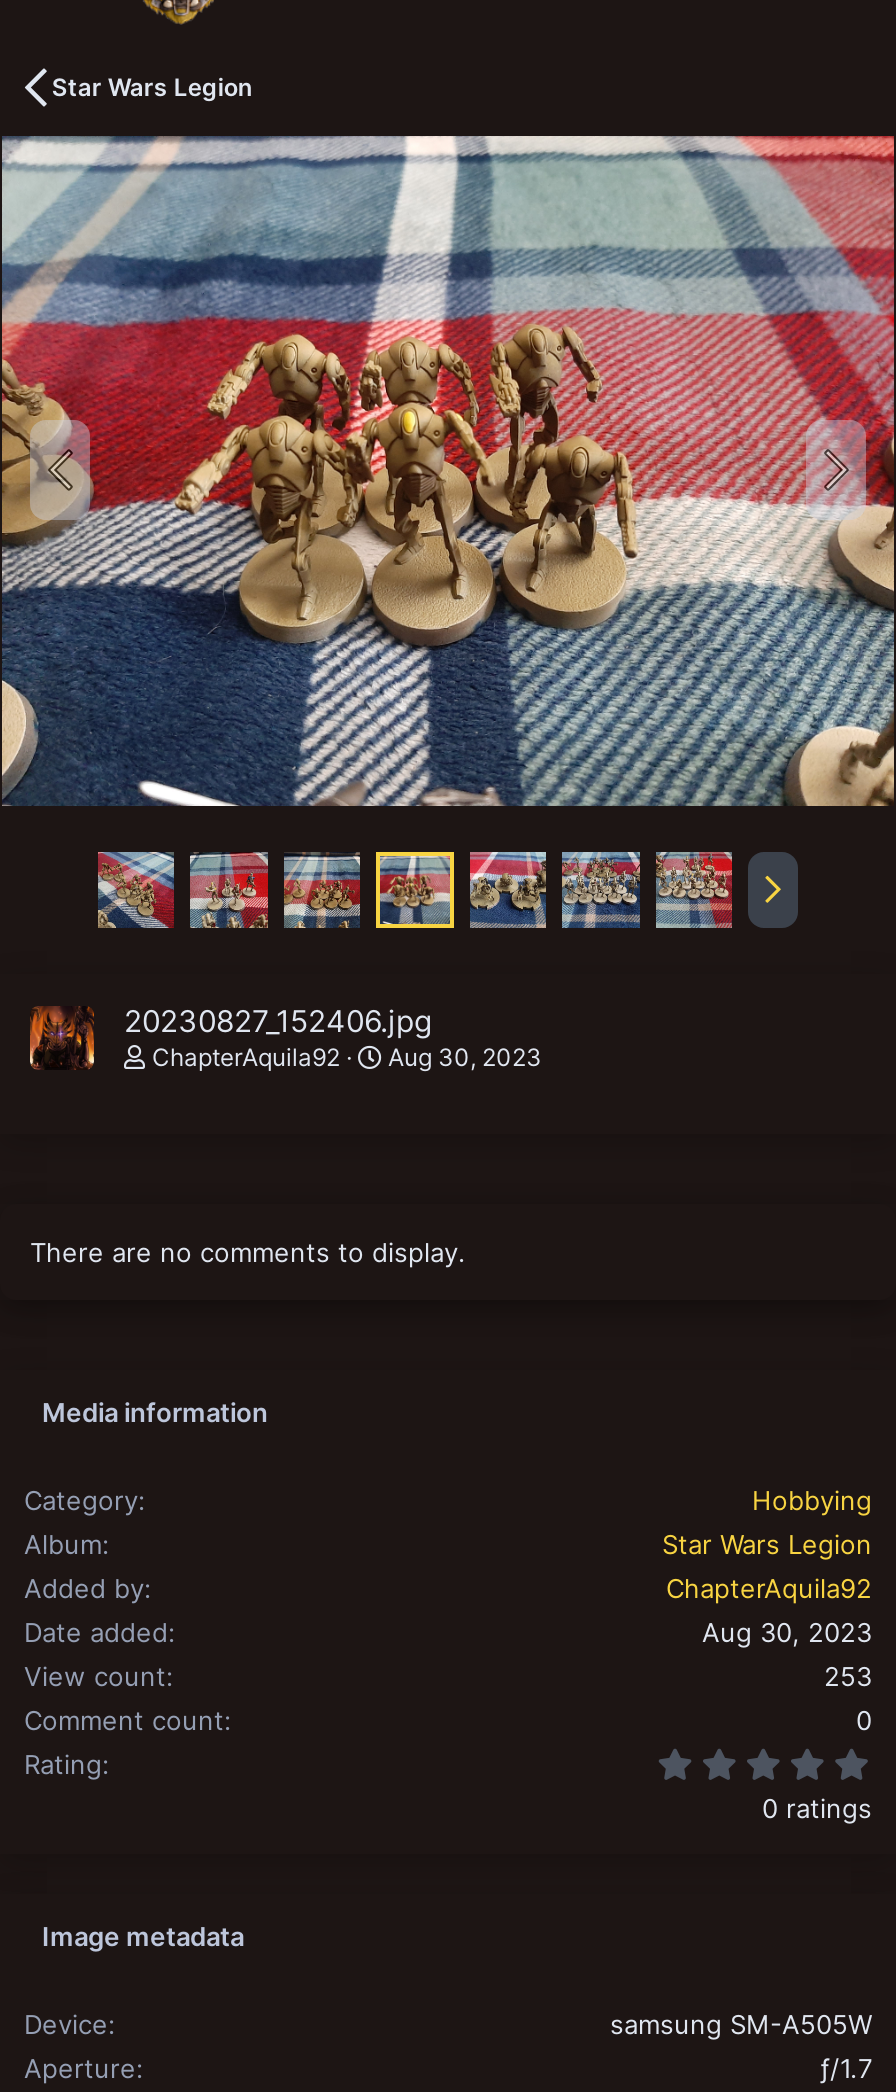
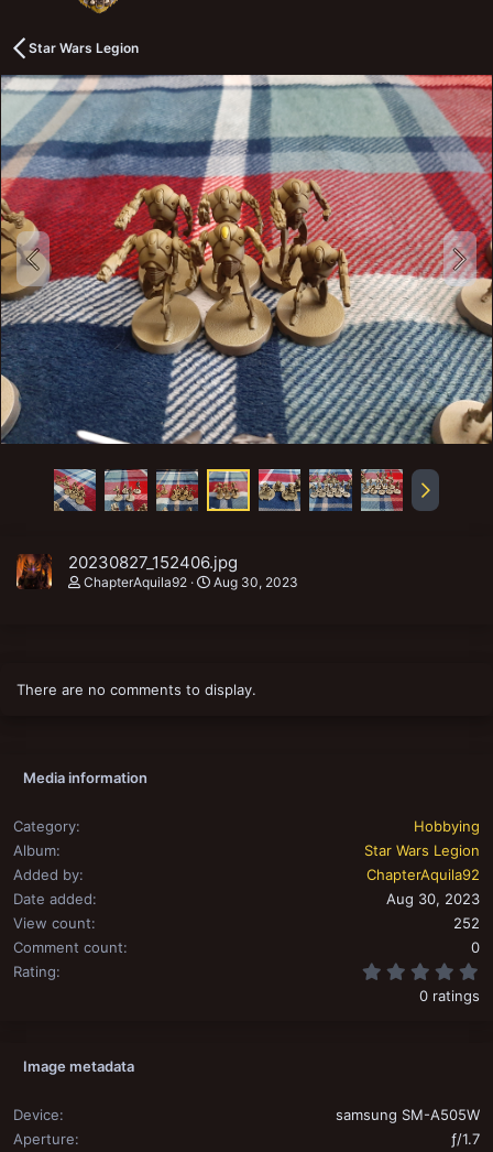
- 253
+ 252
